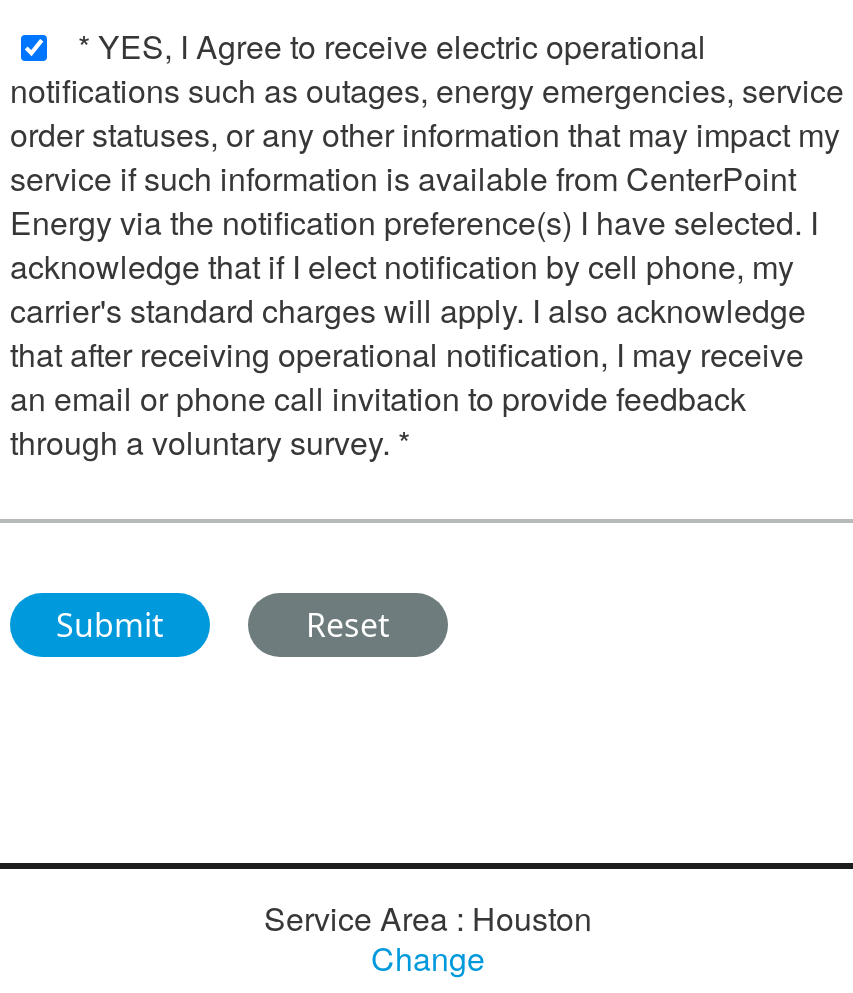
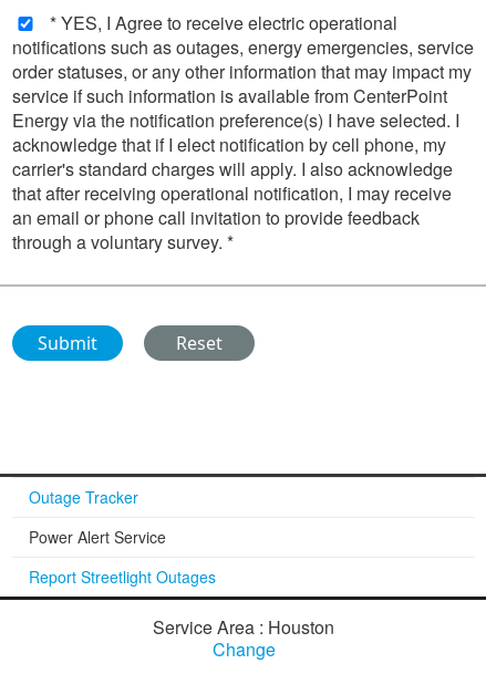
+ Outage Tracker
+ Power Alert Service
+ Report Streetlight Outages
